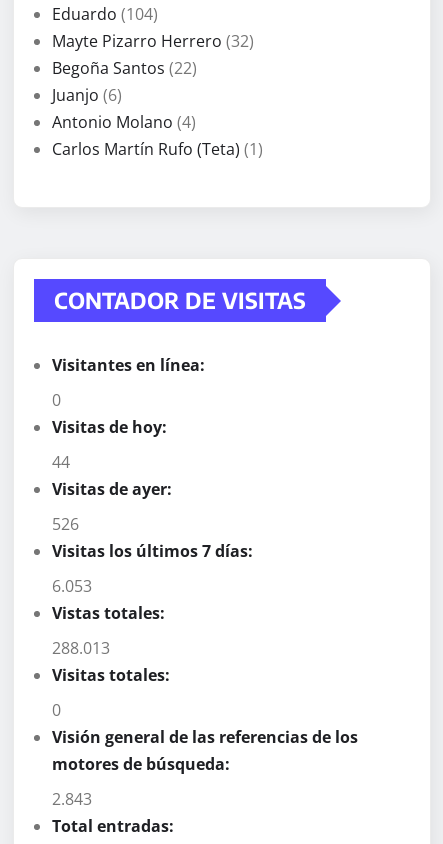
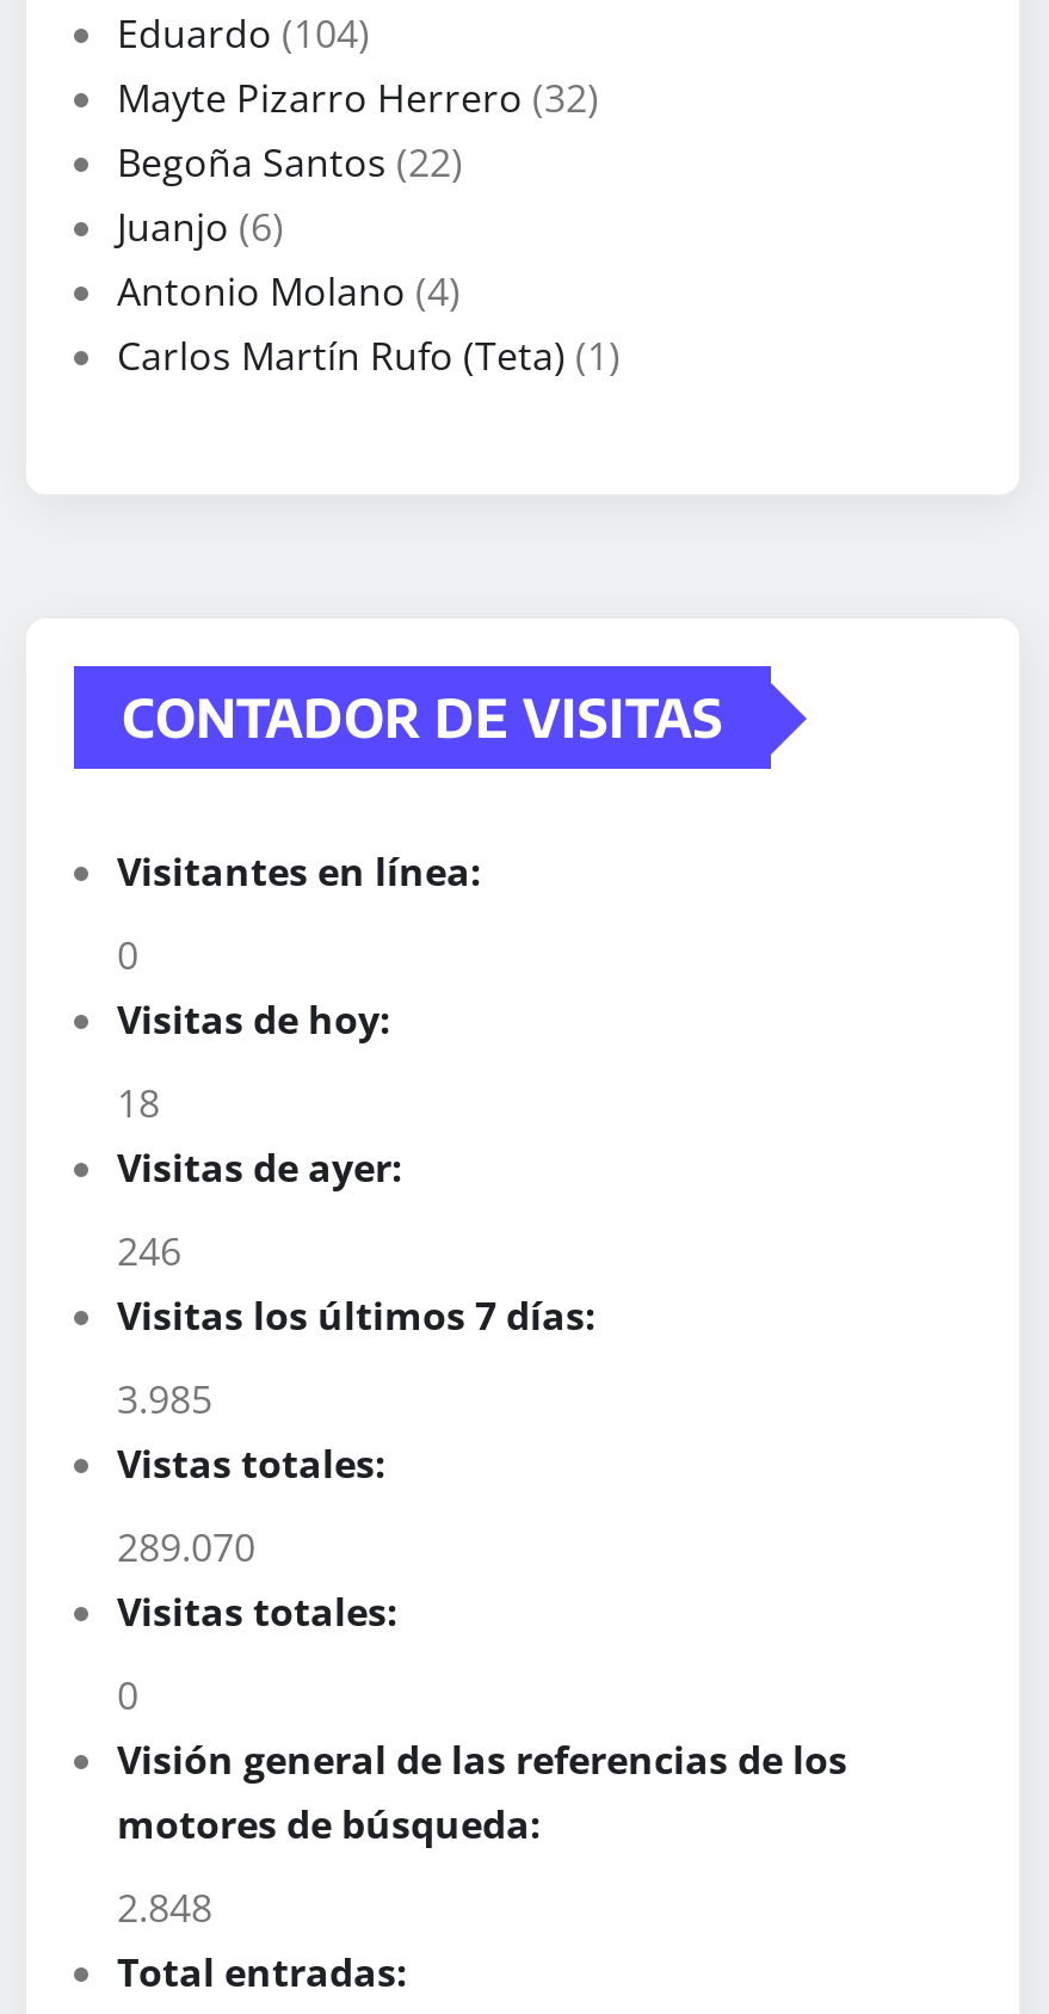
- 44
+ 18

- 526
+ 246

- 6.053
+ 3.985

- 288.013
+ 289.070

- 2.843
+ 2.848
